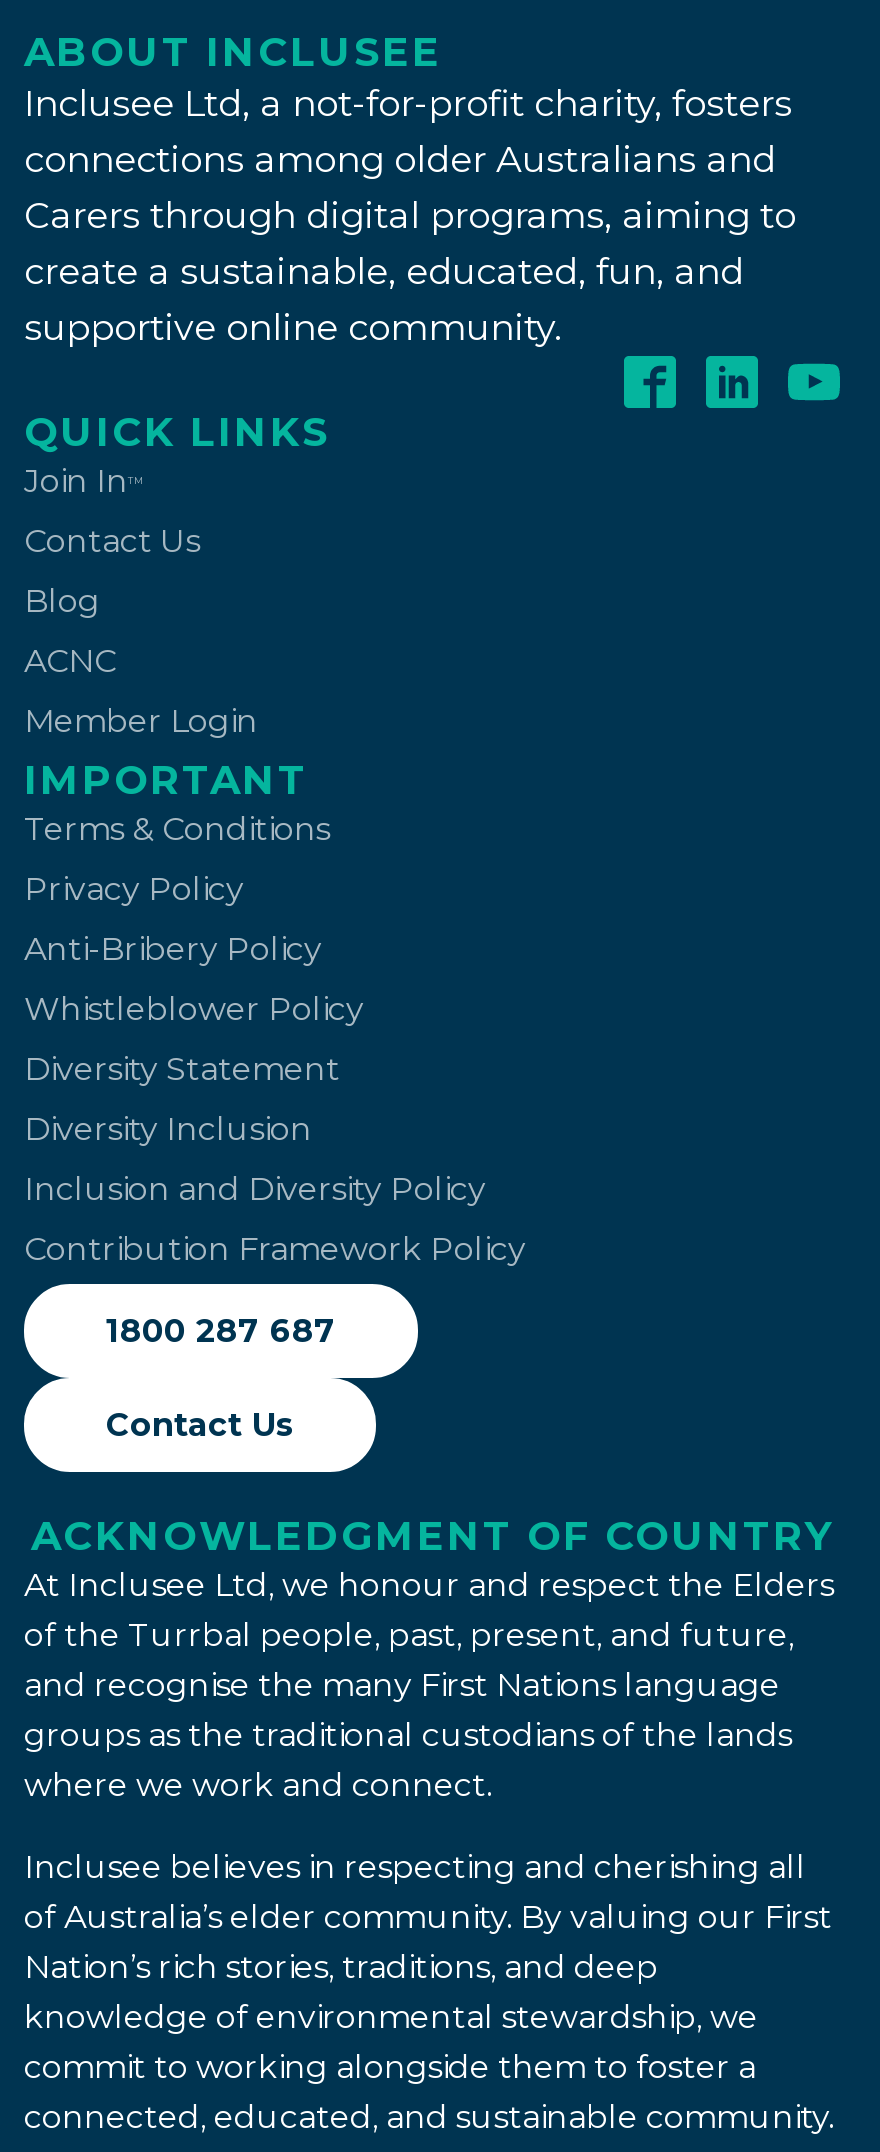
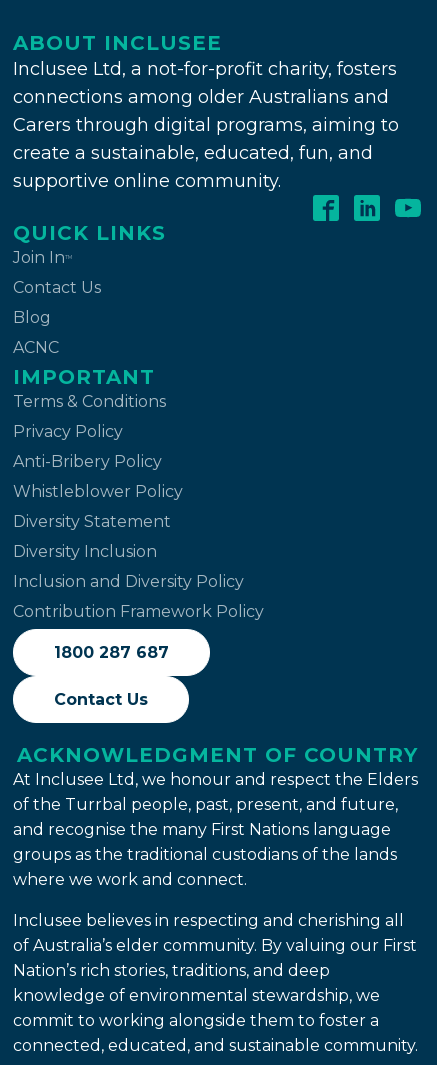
- Member Login
